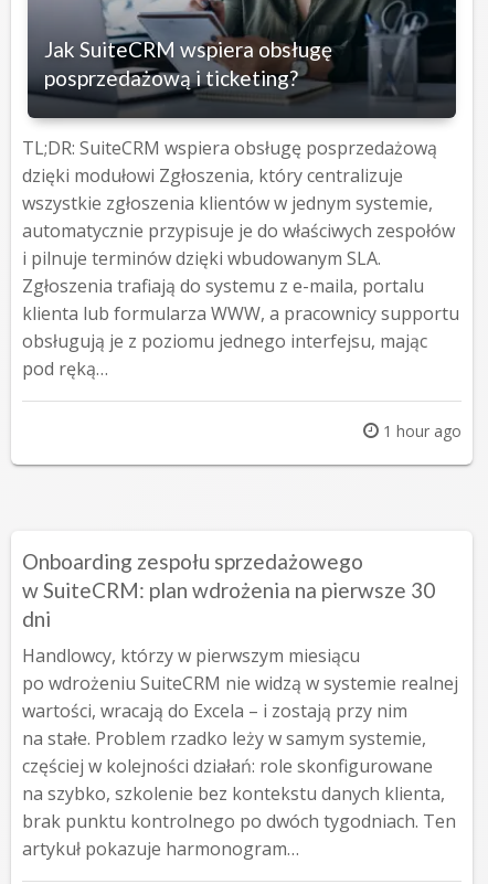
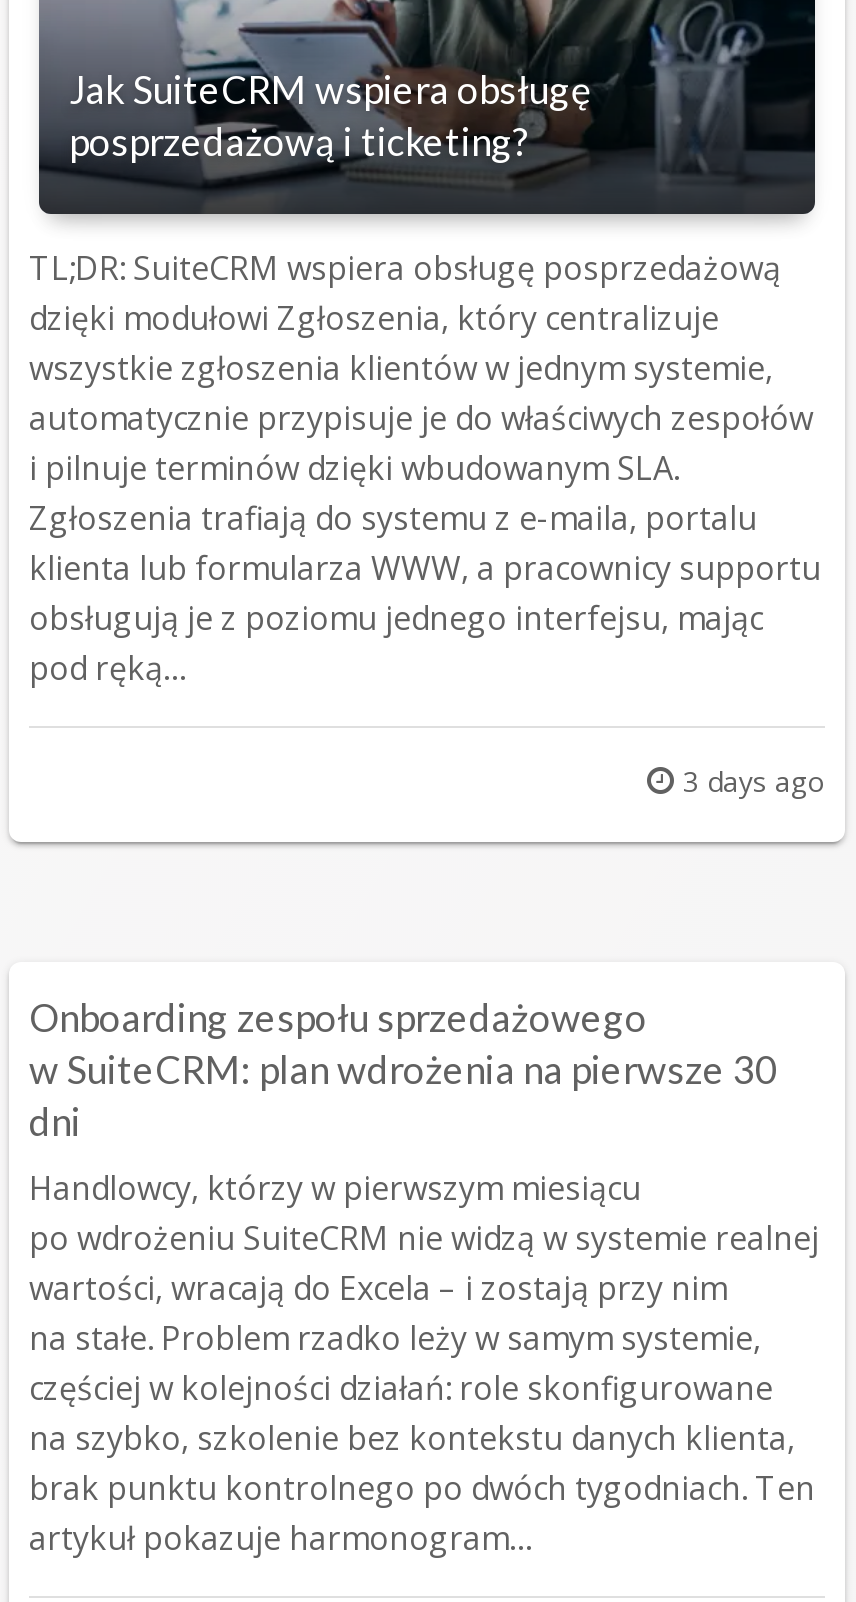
- 1 hour ago
+ 3 days ago
